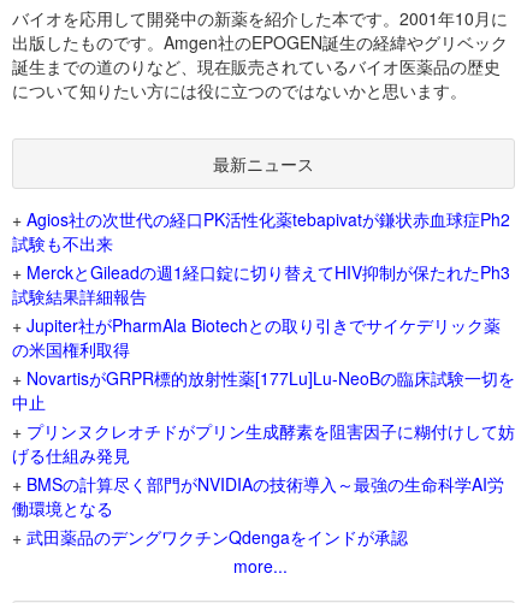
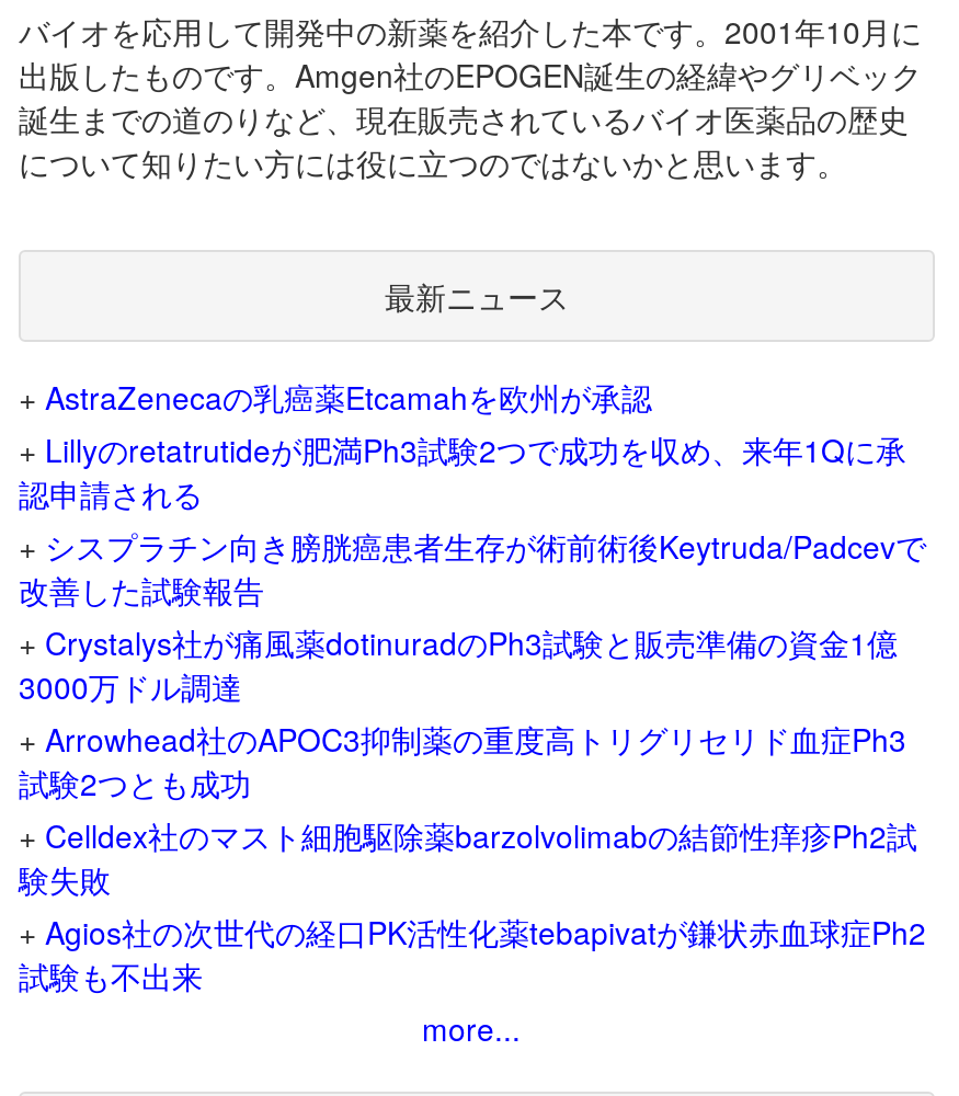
+ + AstraZenecaの乳癌薬Etcamahを欧州が承認
+ + Lillyのretatrutideが肥満Ph3試験2つで成功を収め、来年1Qに承
+ 認申請される
+ +シスプラチン向き膀胱癌患者生存が術前術後Keytruda/Padcevで
+ 改善した試験報告
+ + Crystalys社が痛風薬dotinuradのPh3試験と販売準備の資金1億
+ 3000万ドル調達
+ + Arrowhead社のAPOC3抑制薬の重度高トリグリセリド血症Ph3
+ 試験2つとも成功
+ + Celldex社のマスト細胞駆除薬barzolvolimabの結節性痒疹Ph2試
+ 験失敗

moved down: + Agios社の次世代の経口PK活性化薬tebapivatが鎌状赤血球症Ph2 | 試験も不出来

- + MerckとGileadの週1経口錠に切り替えてHIV抑制が保たれたPh3
- 試験結果詳細報告
- + Jupiter社がPharmAla Biotechとの取り引きでサイケデリック薬
- の米国権利取得
- + NovartisがGRPR標的放射性薬[177Lu]Lu-NeoBの臨床試験一切を
- 中止
- +プリンヌクレオチドがプリン生成酵素を阻害因子に糊付けして妨
- げる仕組み発見
- + BMSの計算尽く部門がNVIDIAの技術導入～最強の生命科学AI労
- 働環境となる
- +武田薬品のデングワクチンQdengaをインドが承認
